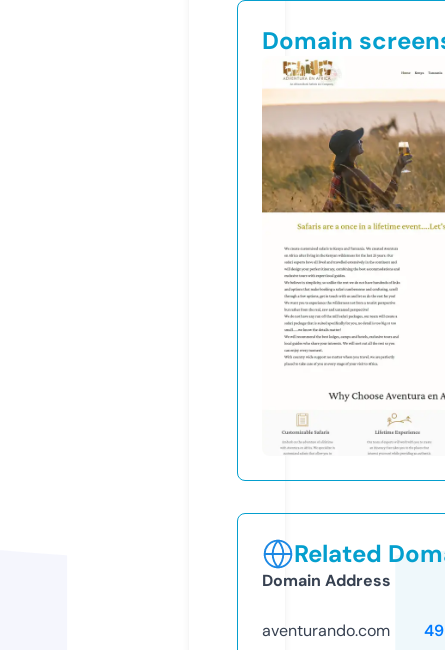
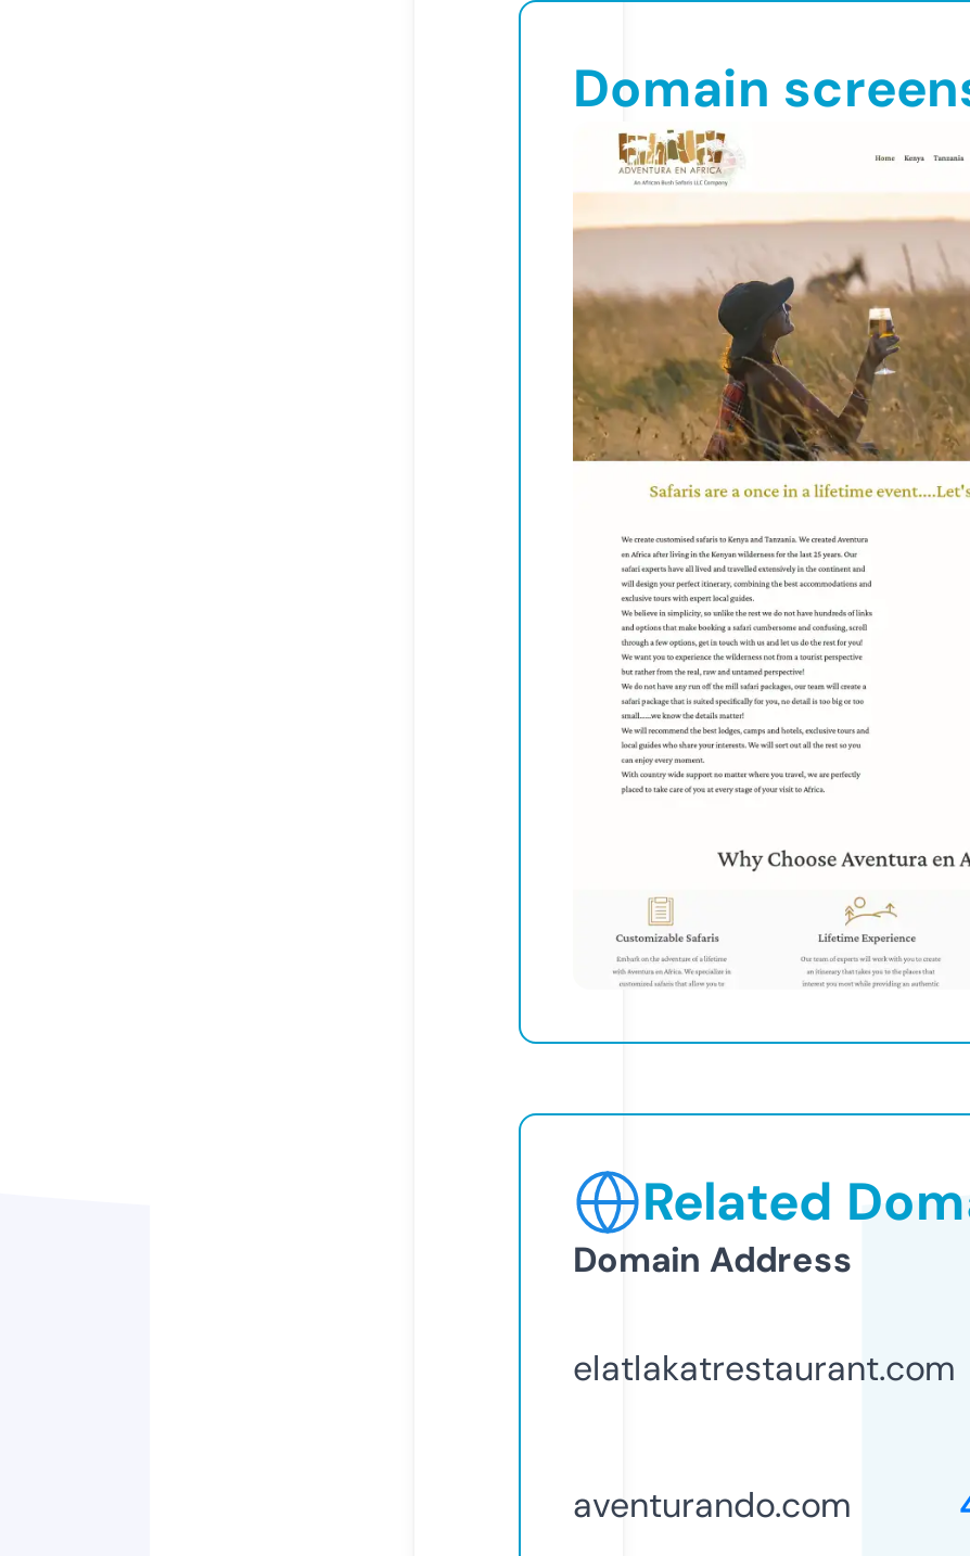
+ elatlakatrestaurant.com
